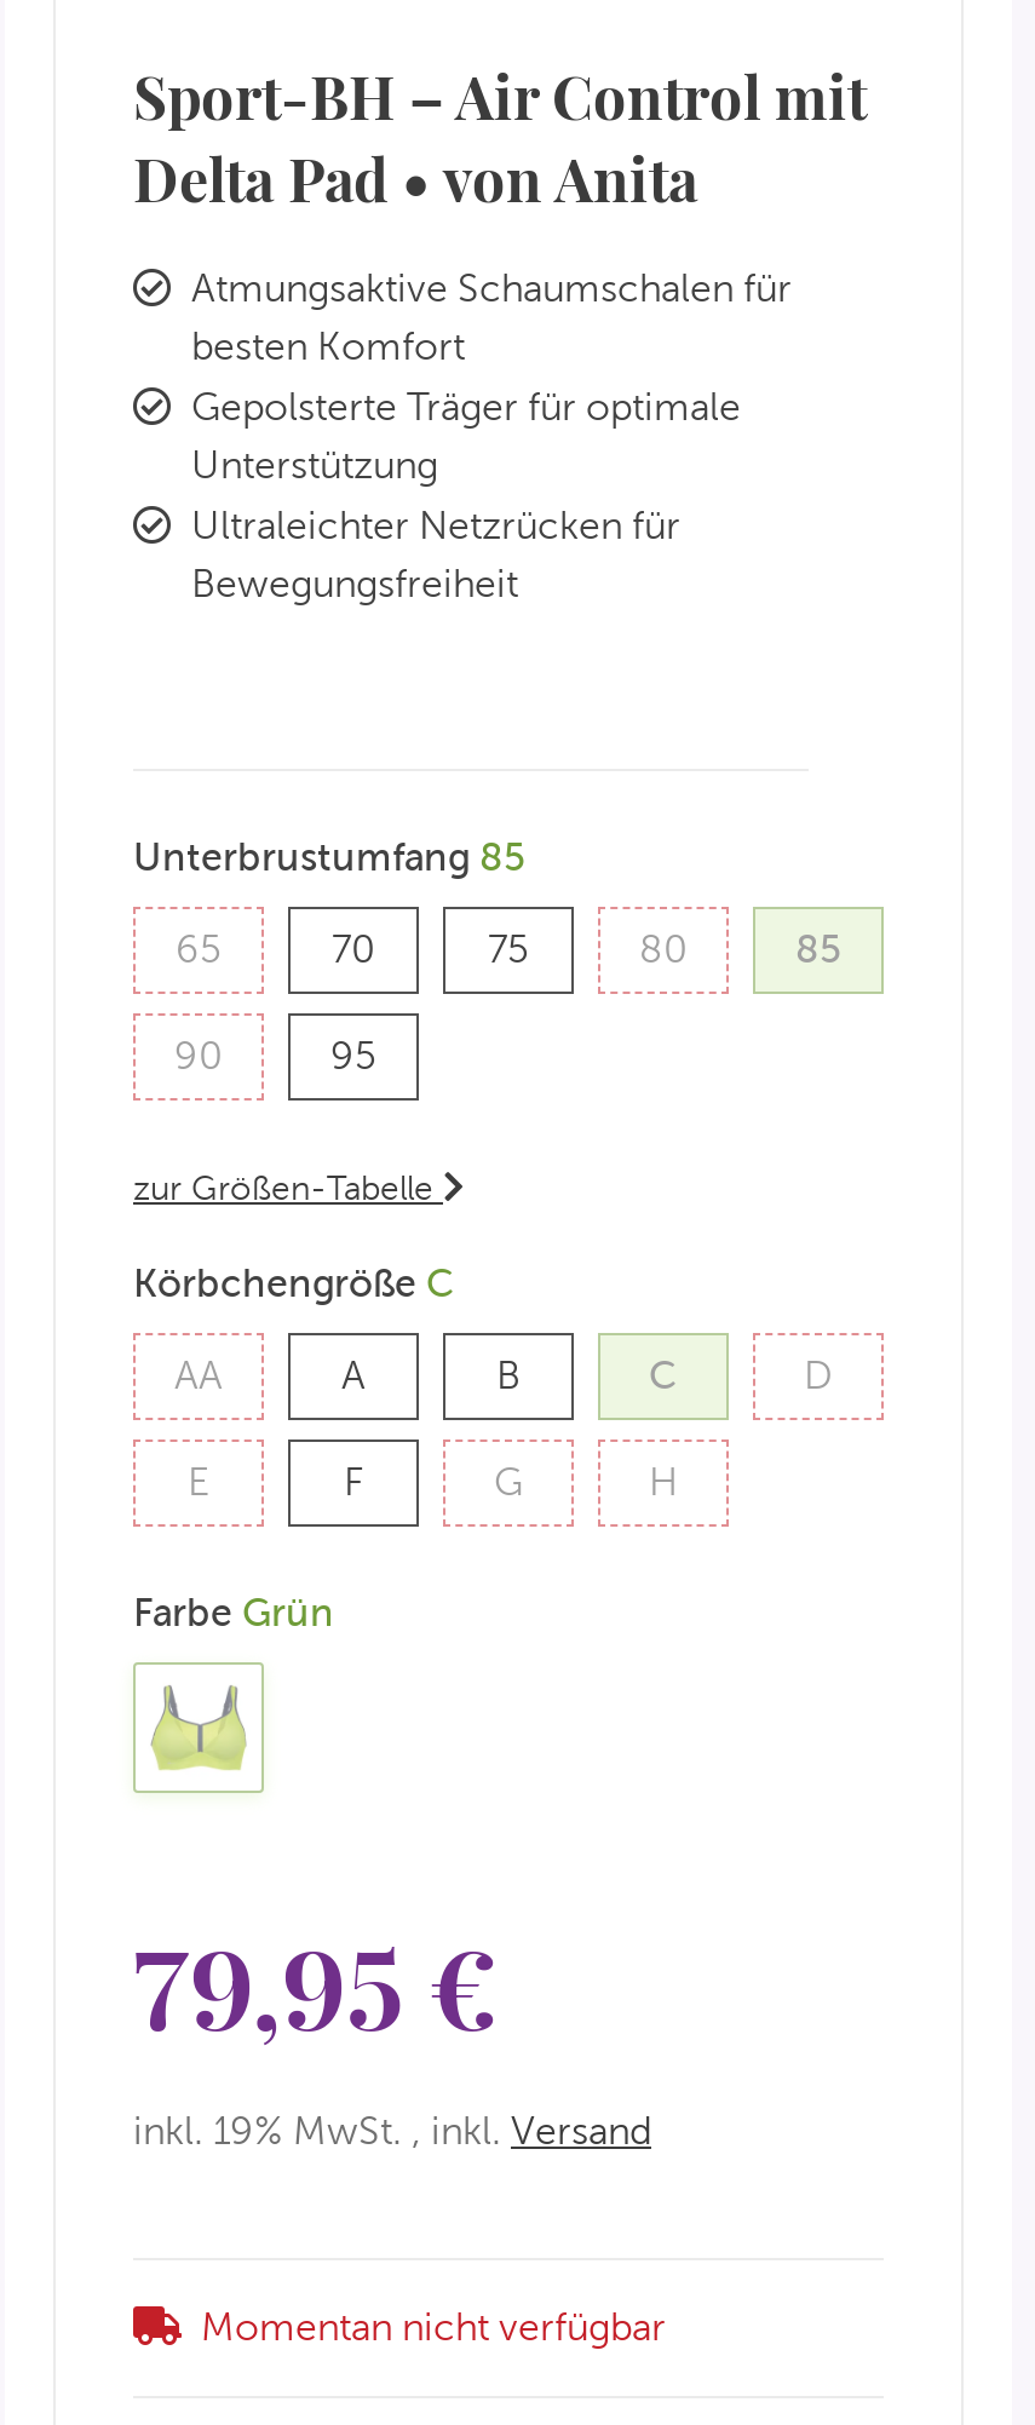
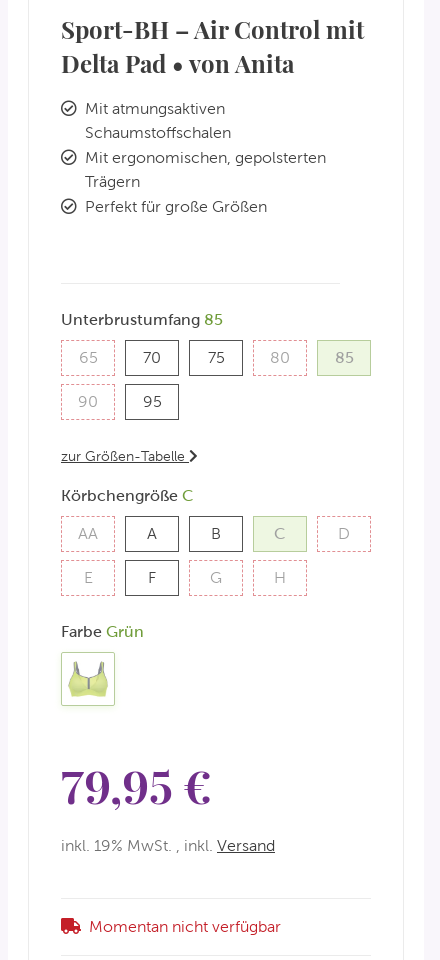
- Atmungsaktive Schaumschalen für
- besten Komfort
+ Mit atmungsaktiven
+ Schaumstoffschalen

- Gepolsterte Träger für optimale
- Unterstützung
+ Mit ergonomischen, gepolsterten
+ Trägern

- Ultraleichter Netzrücken für
- Bewegungsfreiheit
+ Perfekt für große Größen
